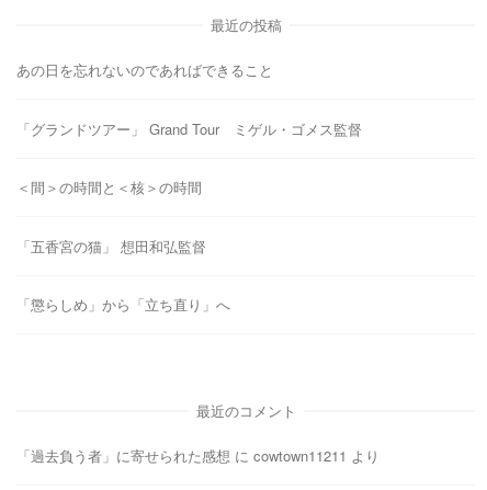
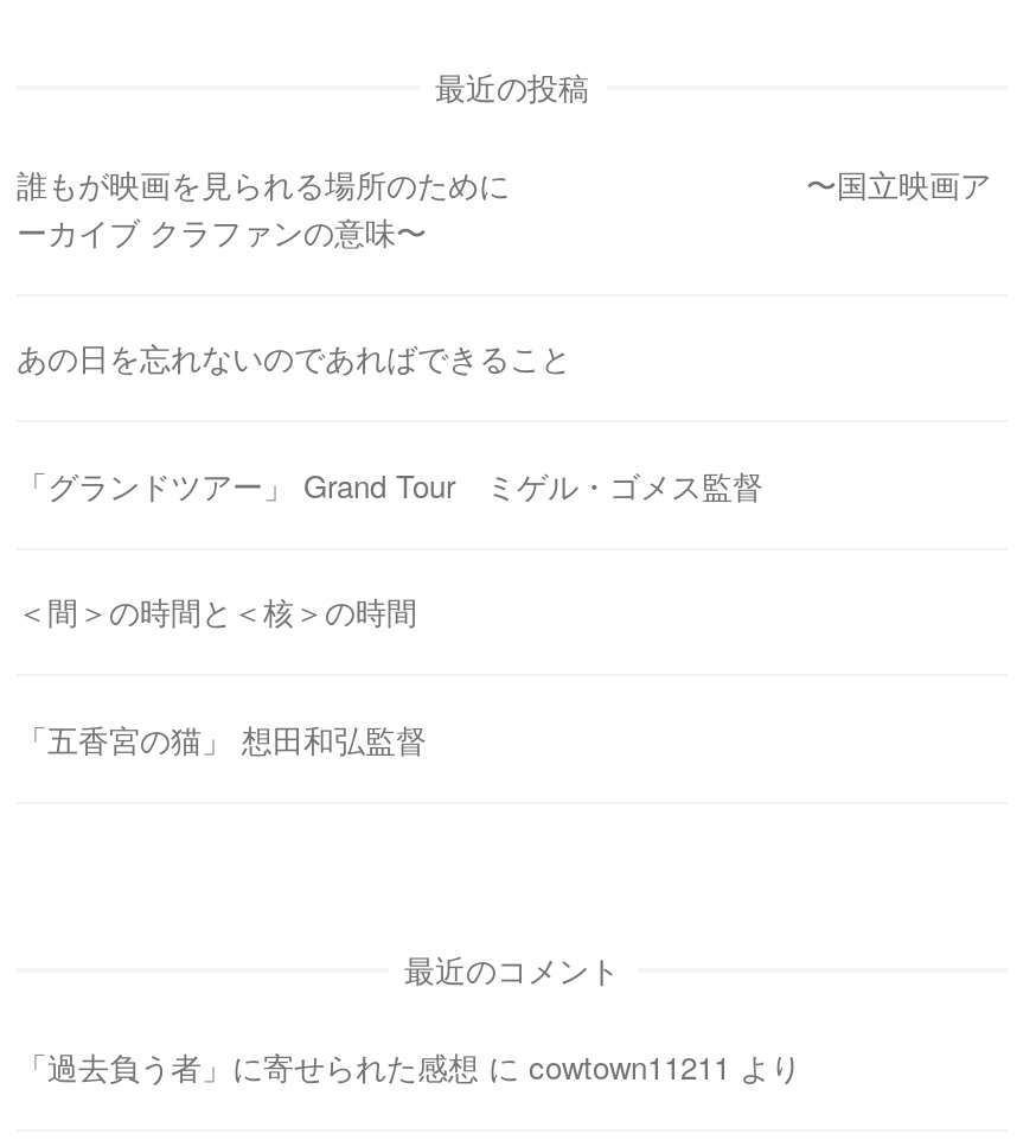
+ 誰もが映画を見られる場所のために 〜国立映画ア
+ ーカイブ クラファンの意味〜

moved down: あの日を忘れないのであればできること | 「グランドツアー」 Grand Tour ミゲル・ゴメス監督 | ＜間＞の時間と＜核＞の時間 | 「五香宮の猫」 想田和弘監督

- 「懲らしめ」から「立ち直り」へ
